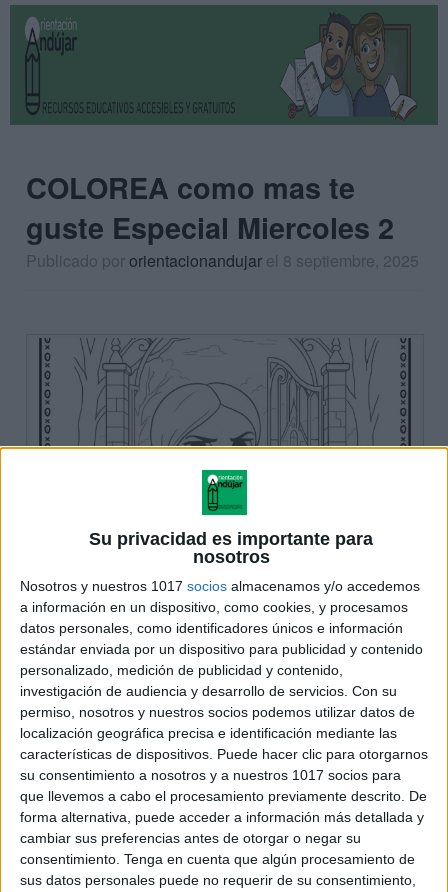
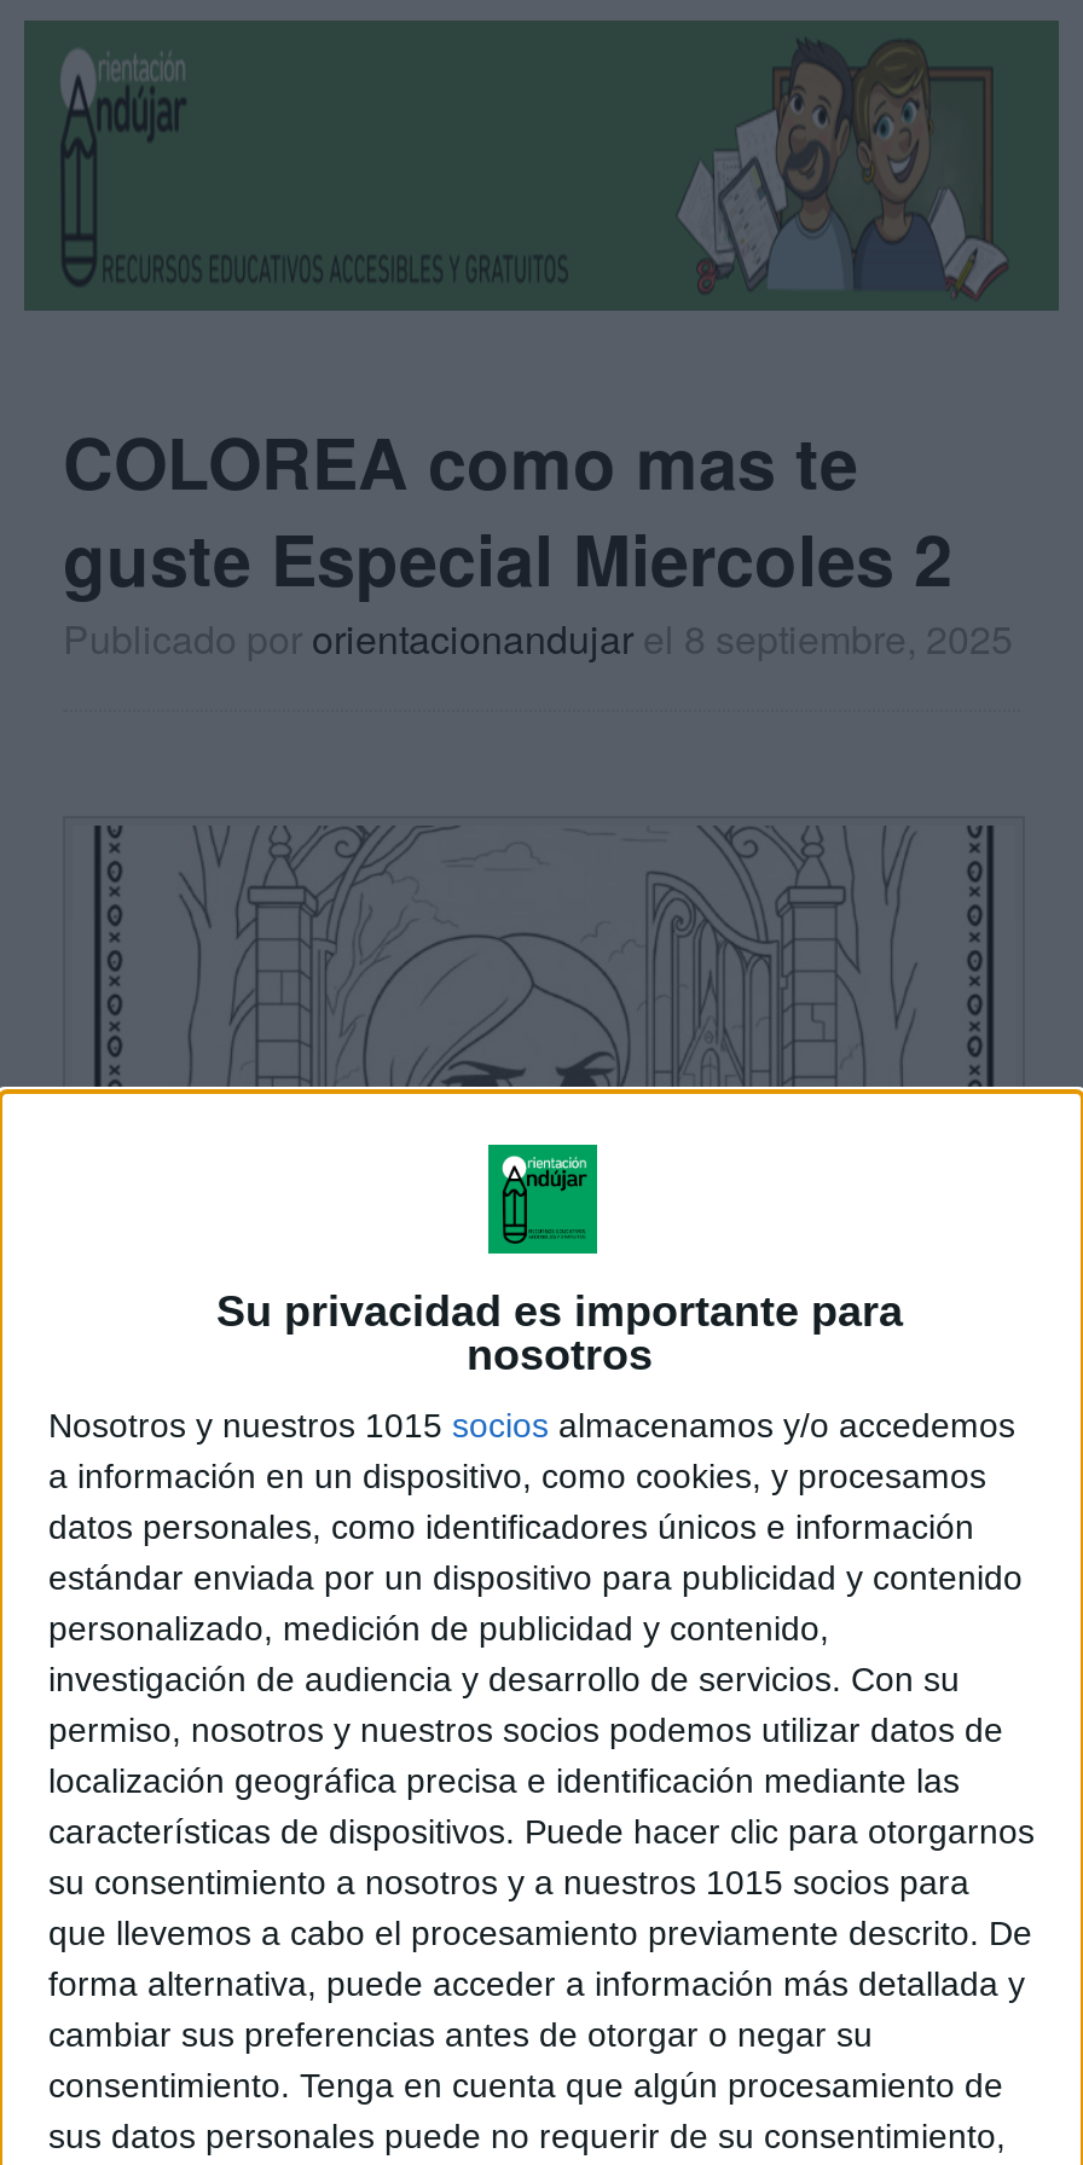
- Nosotros y nuestros 1017 socios almacenamos y/o accedemos
+ Nosotros y nuestros 1015 socios almacenamos y/o accedemos

- su consentimiento a nosotros y a nuestros 1017 socios para
+ su consentimiento a nosotros y a nuestros 1015 socios para
